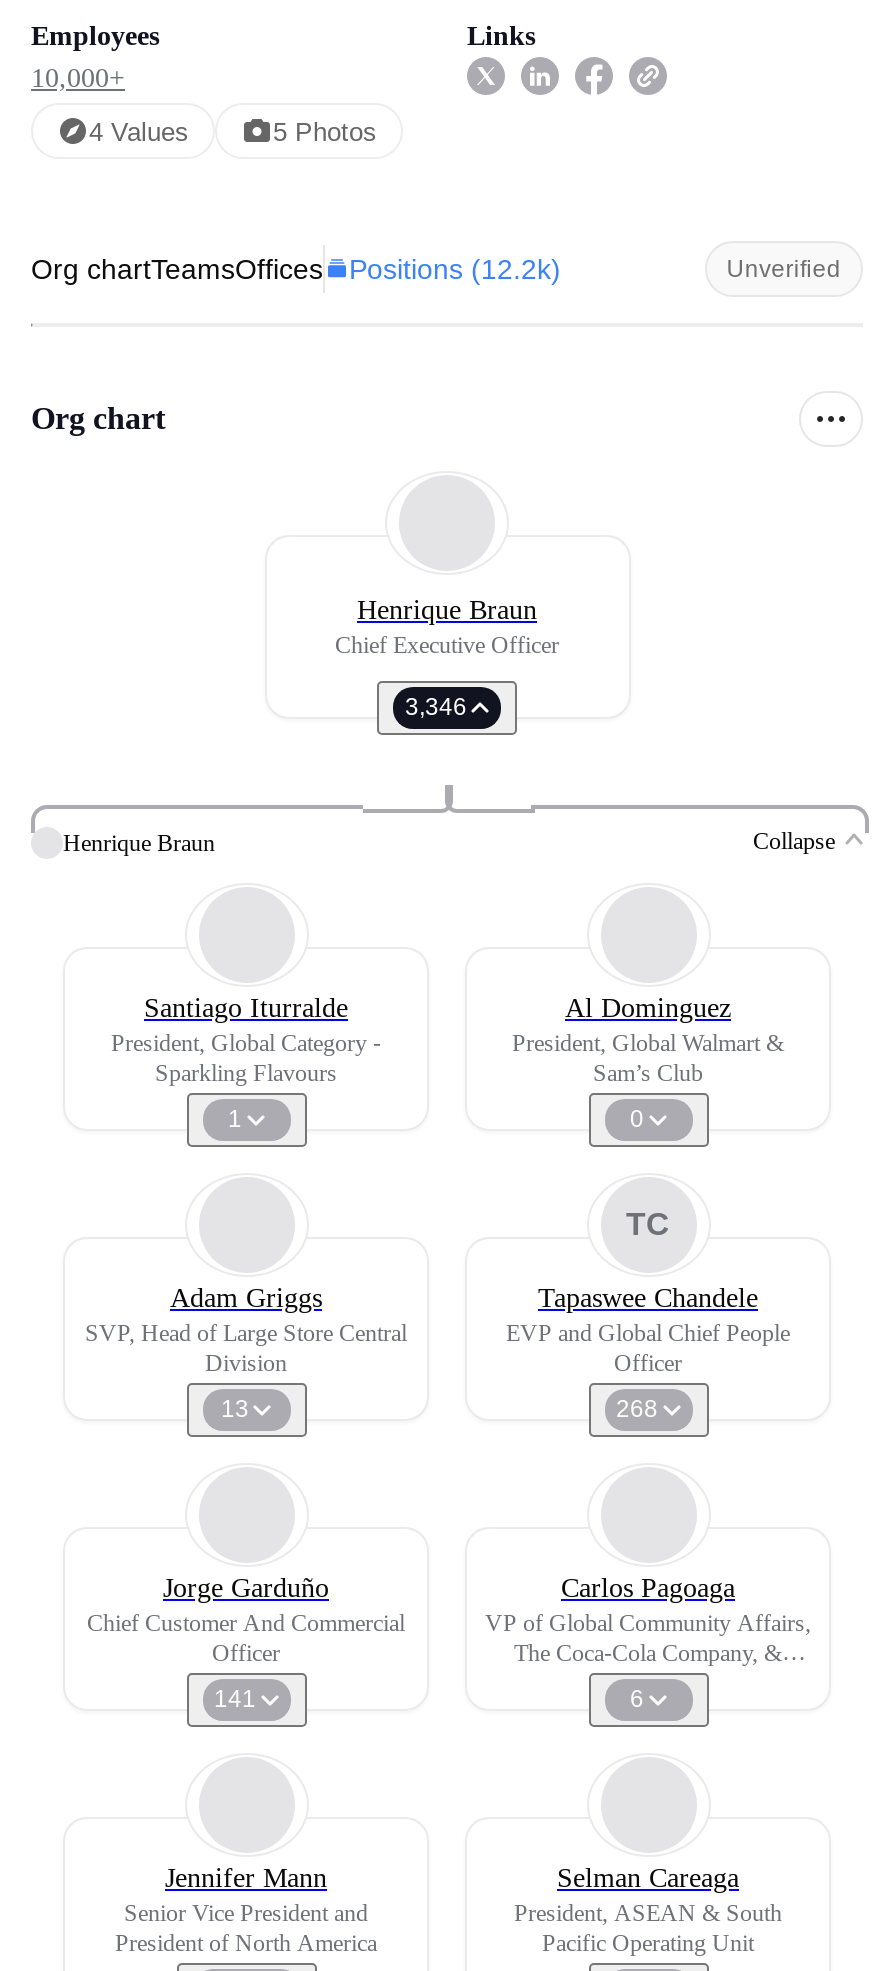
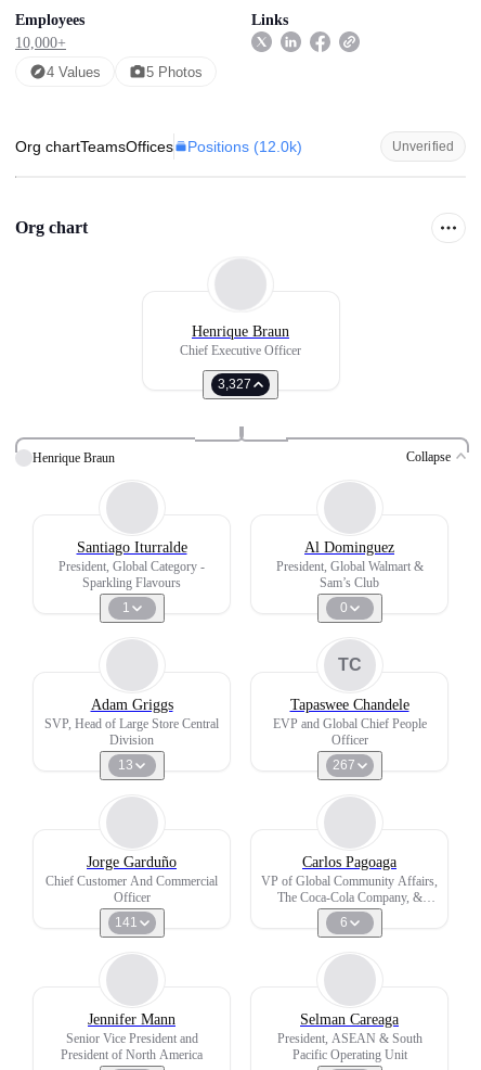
- Org chartTeamsOffices Positions (12.2k)
+ Org chartTeamsOffices Positions (12.0k)

- 3,346
+ 3,327

- 268
+ 267
